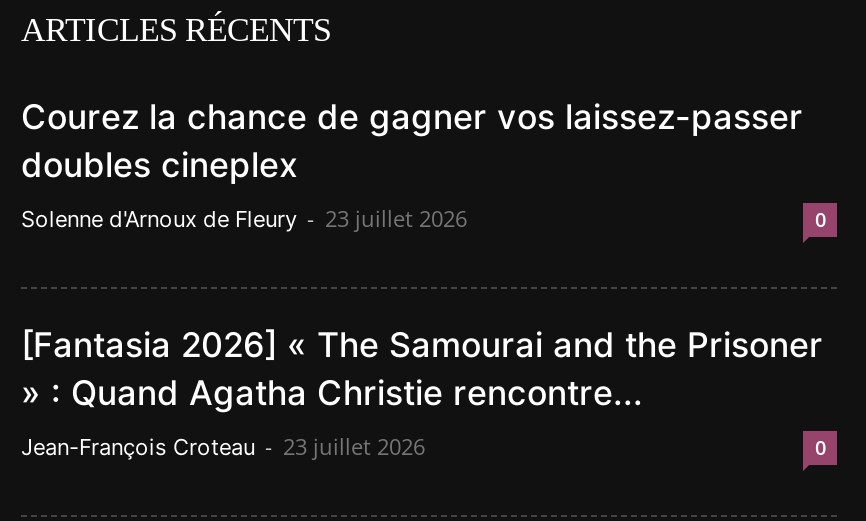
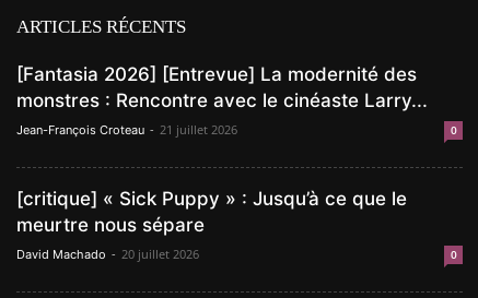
- Courez la chance de gagner vos laissez-passer
- doubles cineplex
- Solenne d'Arnoux de Fleury - 23 juillet 2026
+ [Fantasia 2026] [Entrevue] La modernité des
+ monstres : Rencontre avec le cinéaste Larry...
+ Jean-François Croteau - 21 juillet 2026

- [Fantasia 2026] « The Samourai and the Prisoner
- » : Quand Agatha Christie rencontre...
- Jean-François Croteau - 23 juillet 2026
+ [critique] « Sick Puppy » : Jusqu’à ce que le
+ meurtre nous sépare
+ David Machado - 20 juillet 2026
